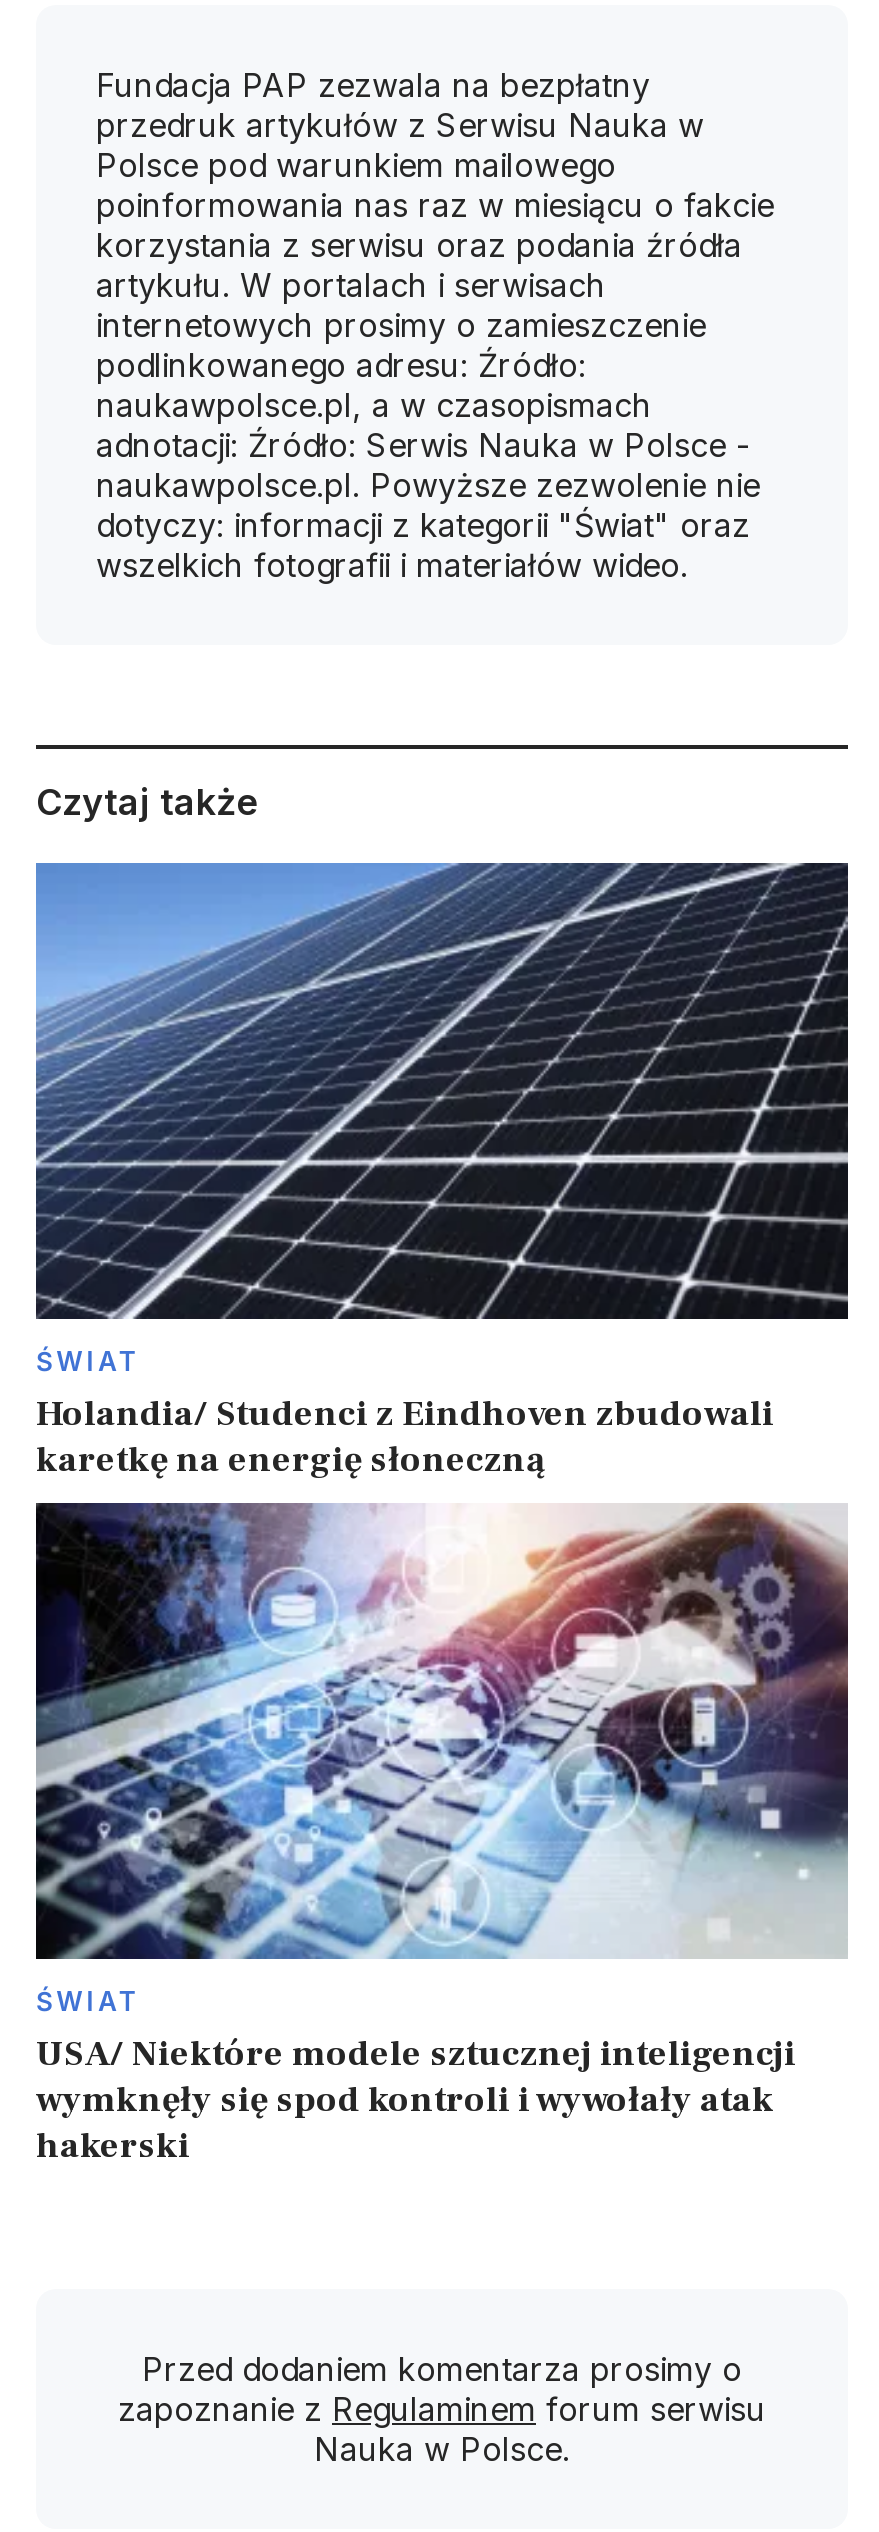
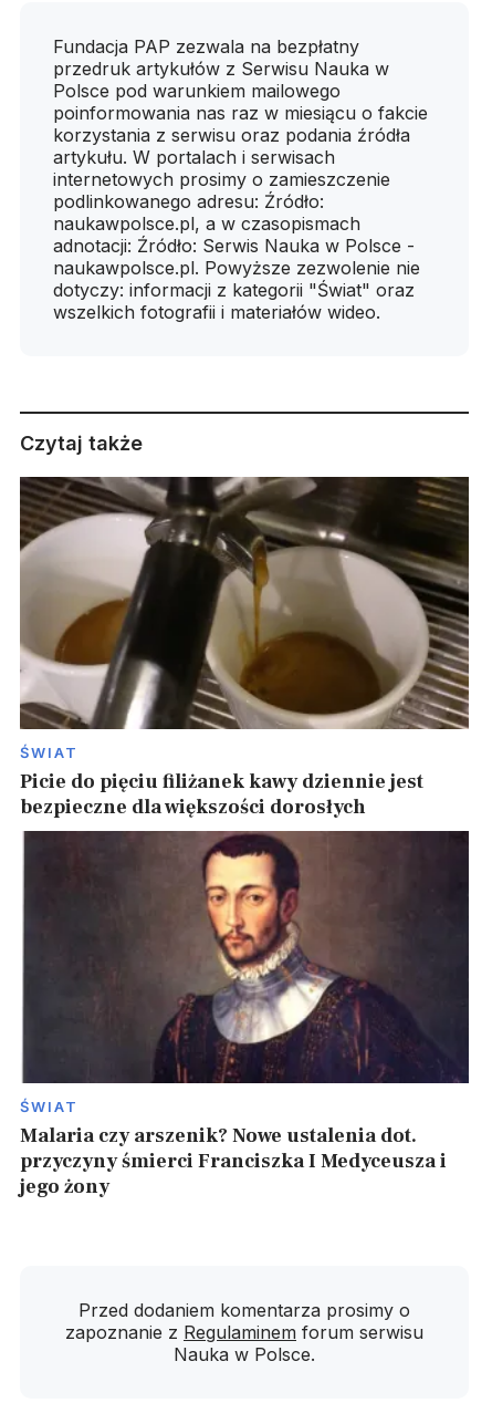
- [image]
- Holandia/ Studenci z Eindhoven zbudowali
- karetkę na energię słoneczną
+ [image]
+ Picie do pięciu filiżanek kawy dziennie jest
+ bezpieczne dla większości dorosłych

- [image]
- USA/ Niektóre modele sztucznej inteligencji
- wymknęły się spod kontroli i wywołały atak
- hakerski
+ [image]
+ Malaria czy arszenik? Nowe ustalenia dot.
+ przyczyny śmierci Franciszka I Medyceusza i
+ jego żony
